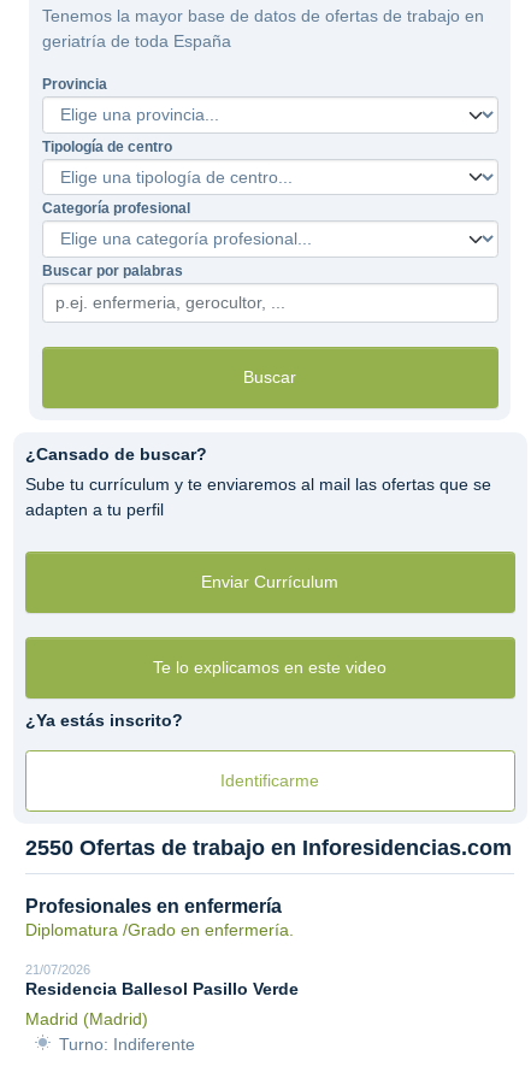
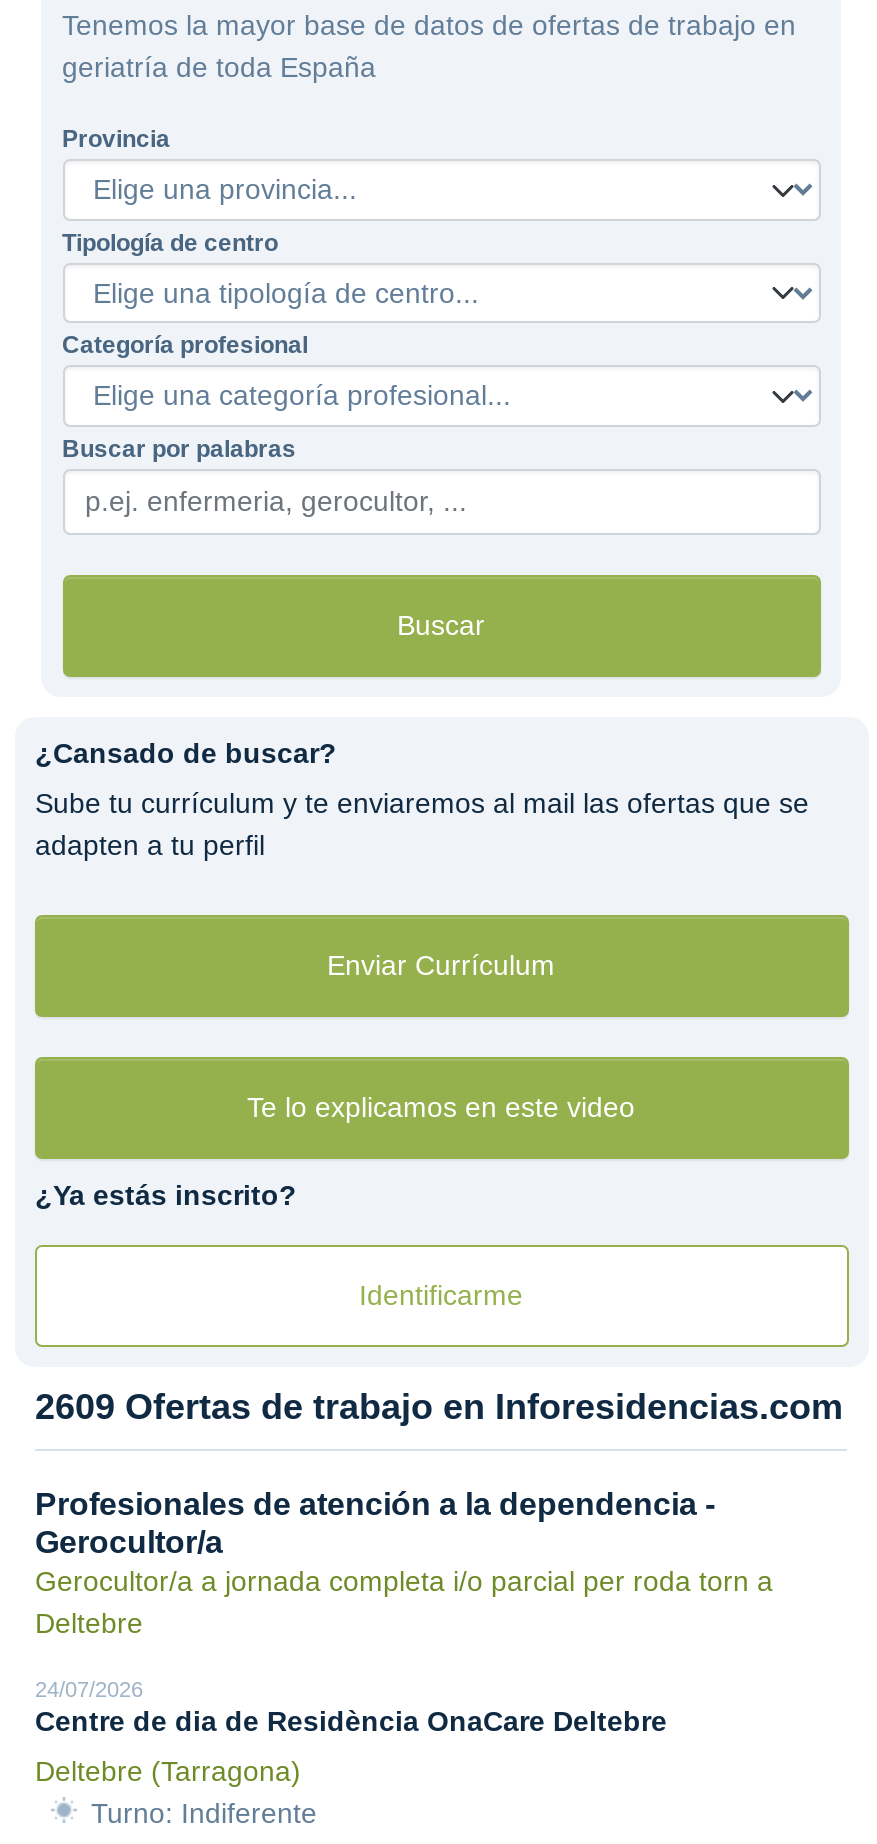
- 2550 Ofertas de trabajo en Inforesidencias.com
+ 2609 Ofertas de trabajo en Inforesidencias.com

- Profesionales en enfermería
- Diplomatura /Grado en enfermería.
+ Profesionales de atención a la dependencia -
+ Gerocultor/a
+ Gerocultor/a a jornada completa i/o parcial per roda torn a
+ Deltebre

- 21/07/2026
- Residencia Ballesol Pasillo Verde
+ 24/07/2026
+ Centre de dia de Residència OnaCare Deltebre

- Madrid (Madrid)
+ Deltebre (Tarragona)
